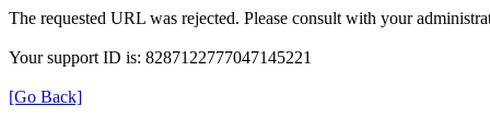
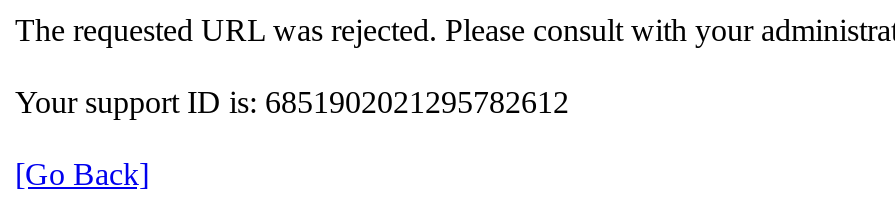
- Your support ID is: 8287122777047145221
+ Your support ID is: 6851902021295782612
